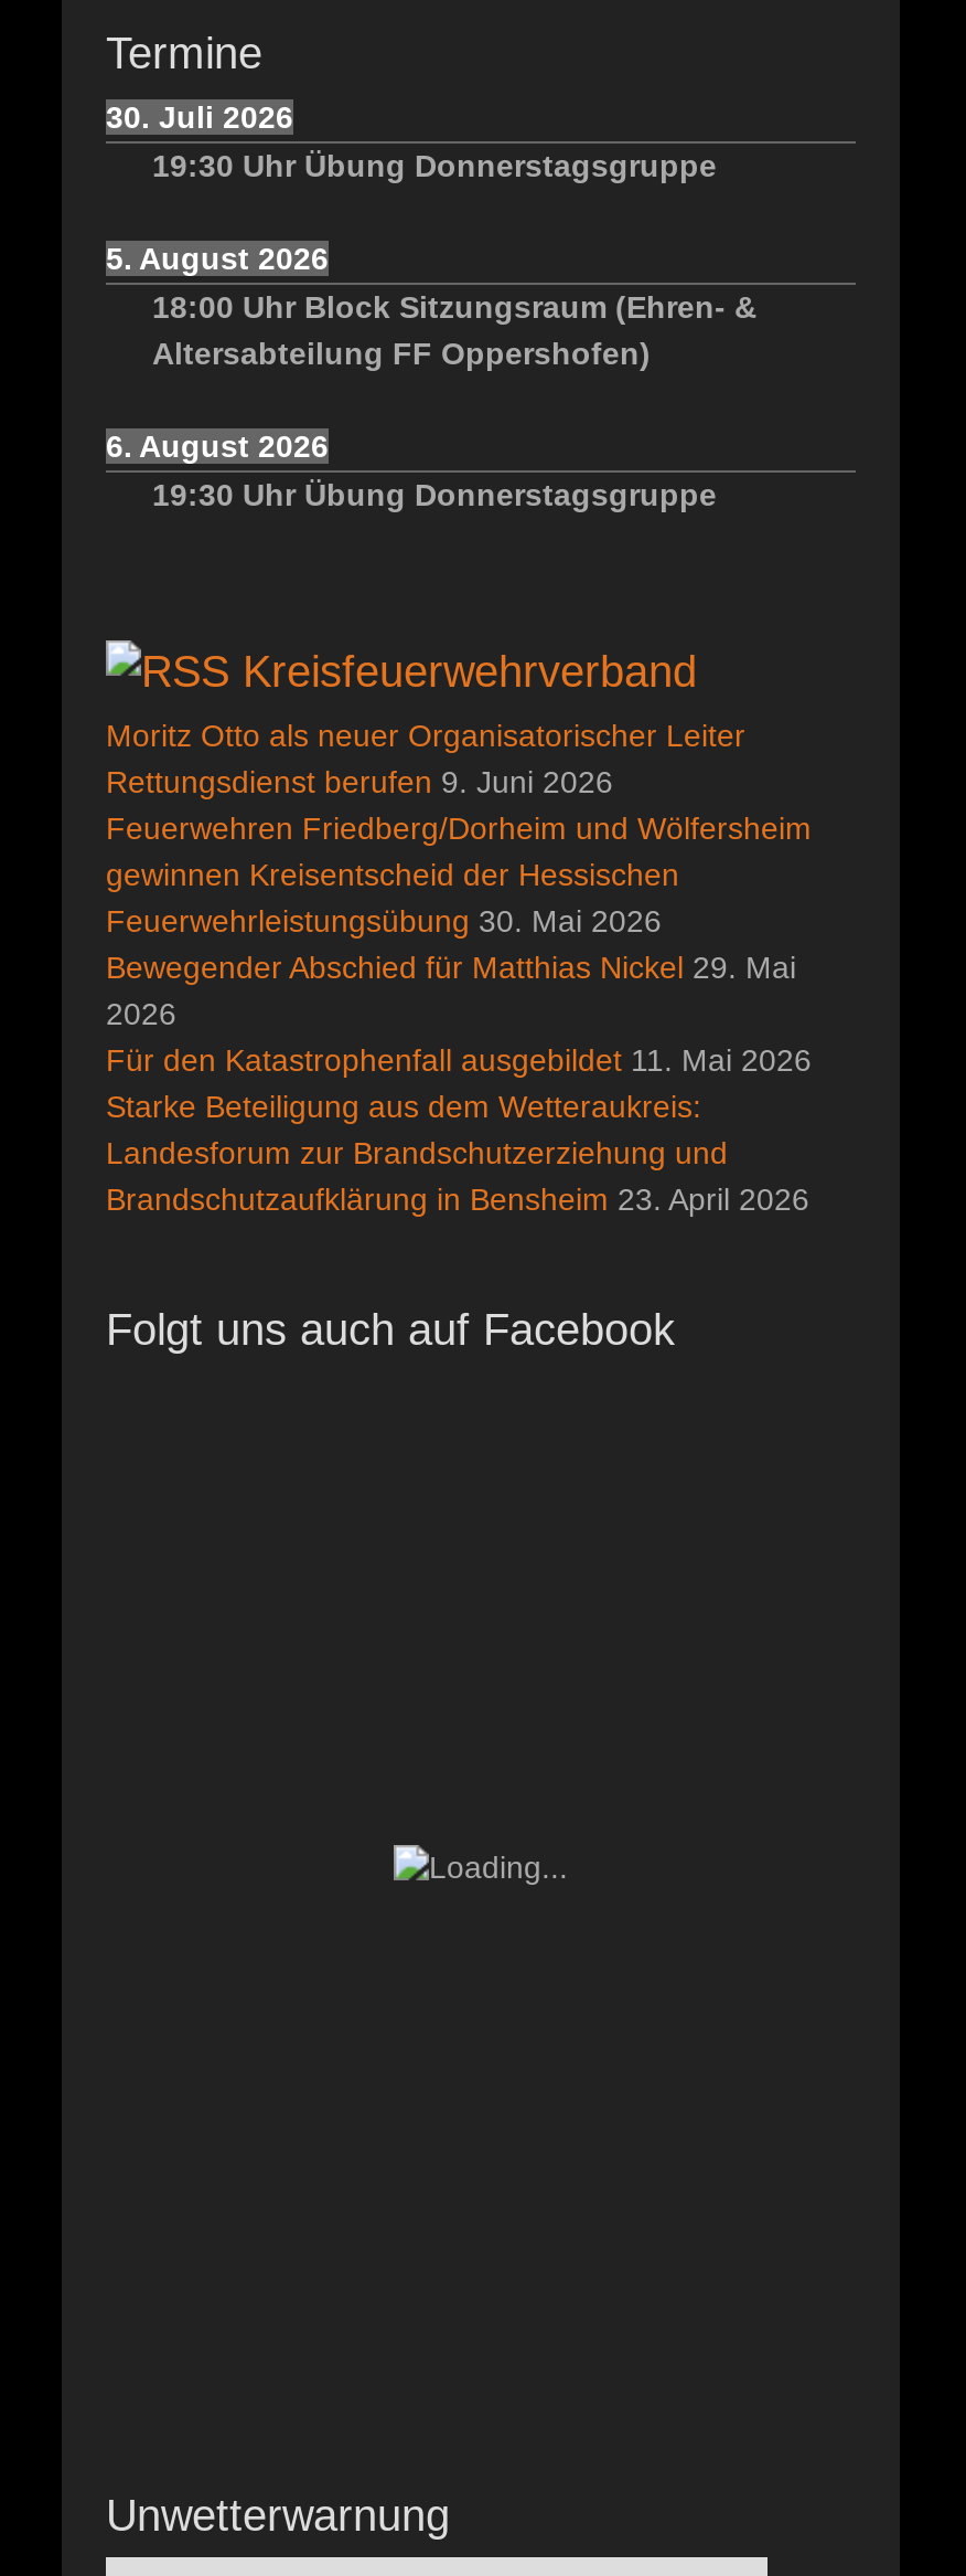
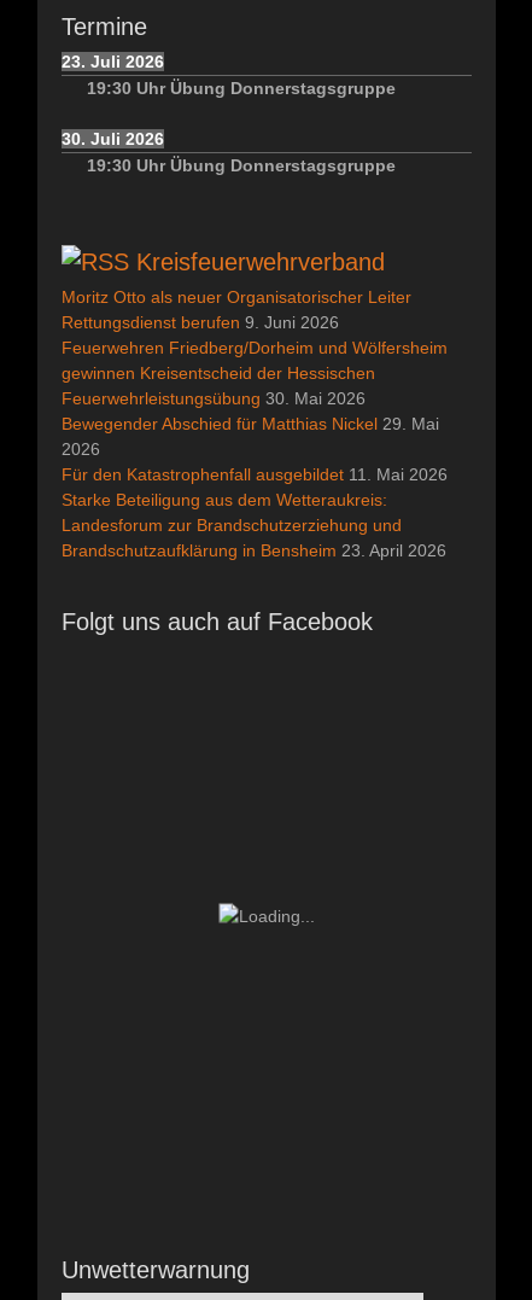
- 30. Juli 2026
+ 23. Juli 2026

- 5. August 2026
- 18:00 Uhr Block Sitzungsraum (Ehren- &
- Altersabteilung FF Oppershofen)
- 6. August 2026
+ 30. Juli 2026
